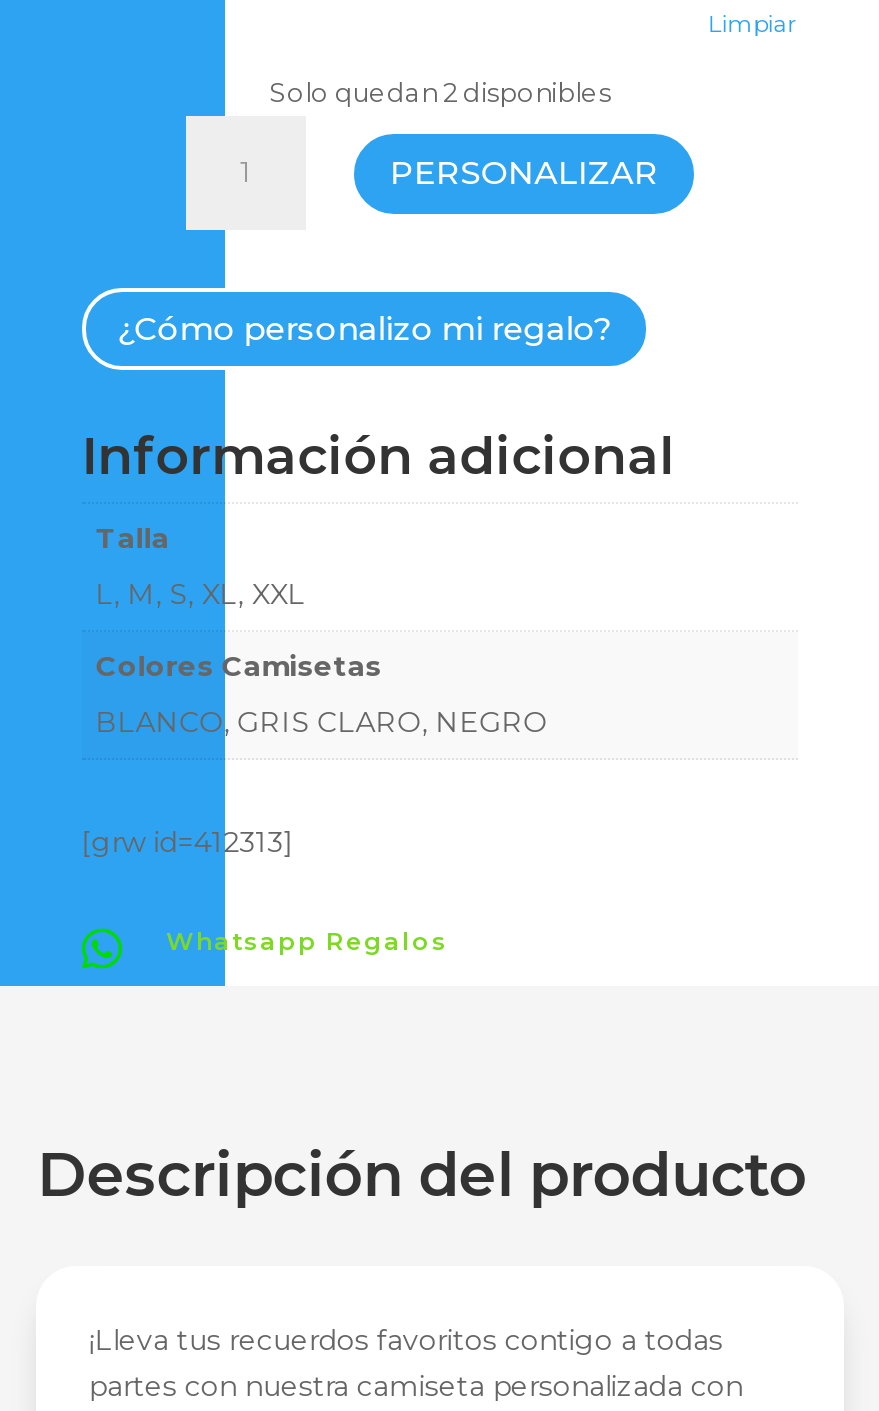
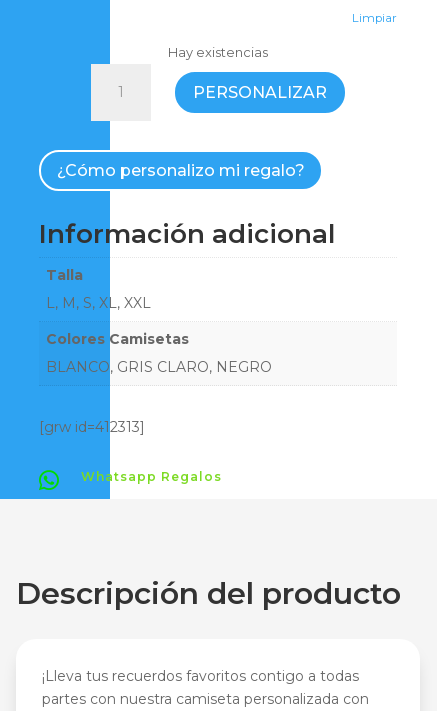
- Solo quedan 2 disponibles
+ Hay existencias
